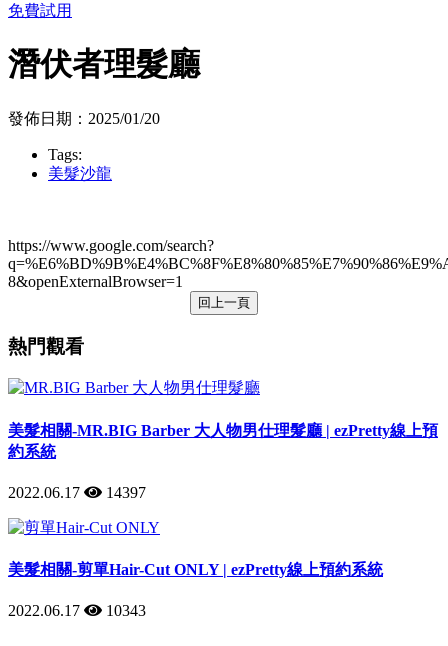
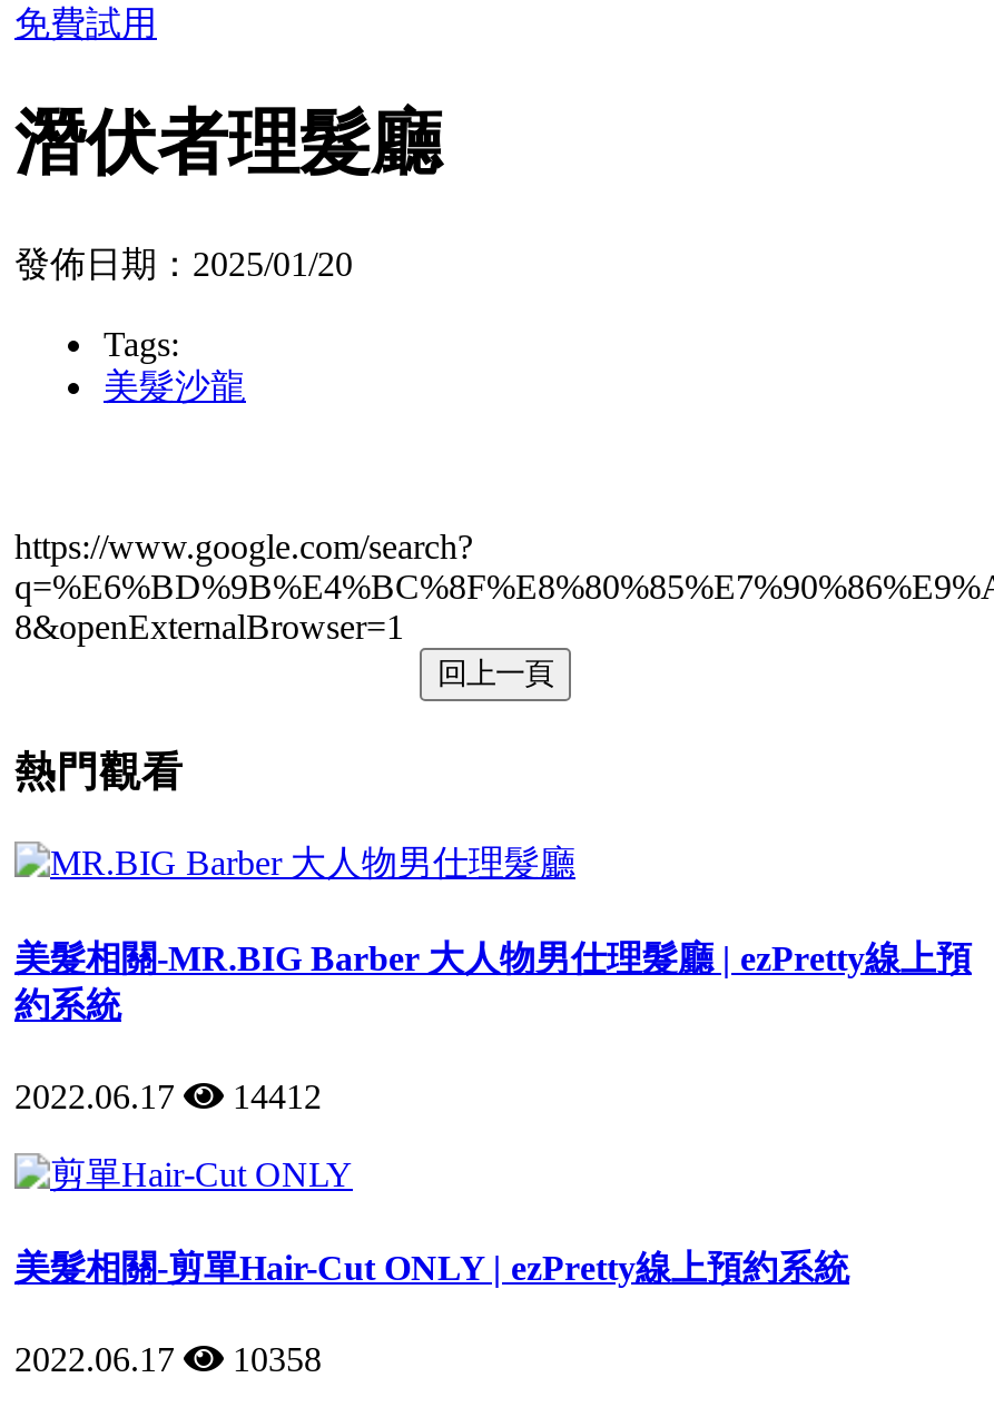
- 2022.06.17 14397
+ 2022.06.17 14412

- 2022.06.17 10343
+ 2022.06.17 10358
